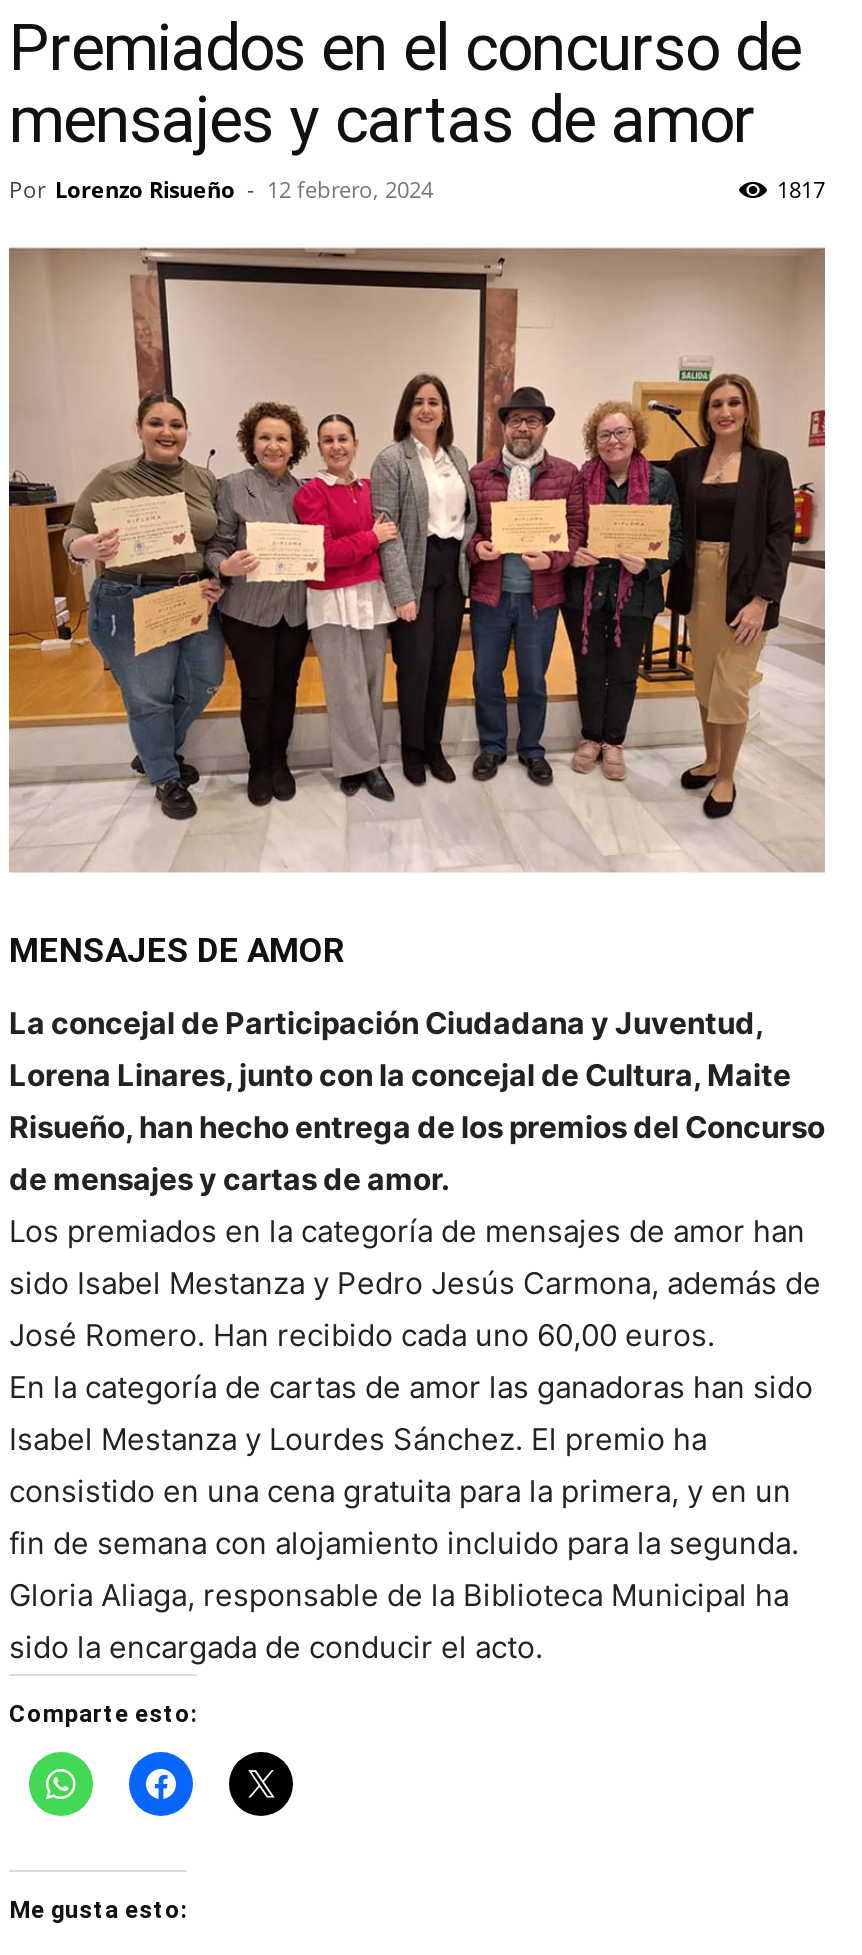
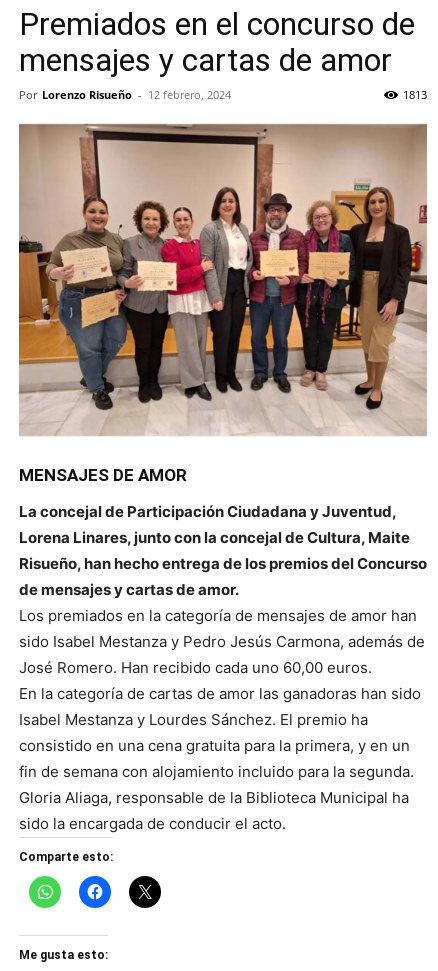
- 1817
+ 1813
